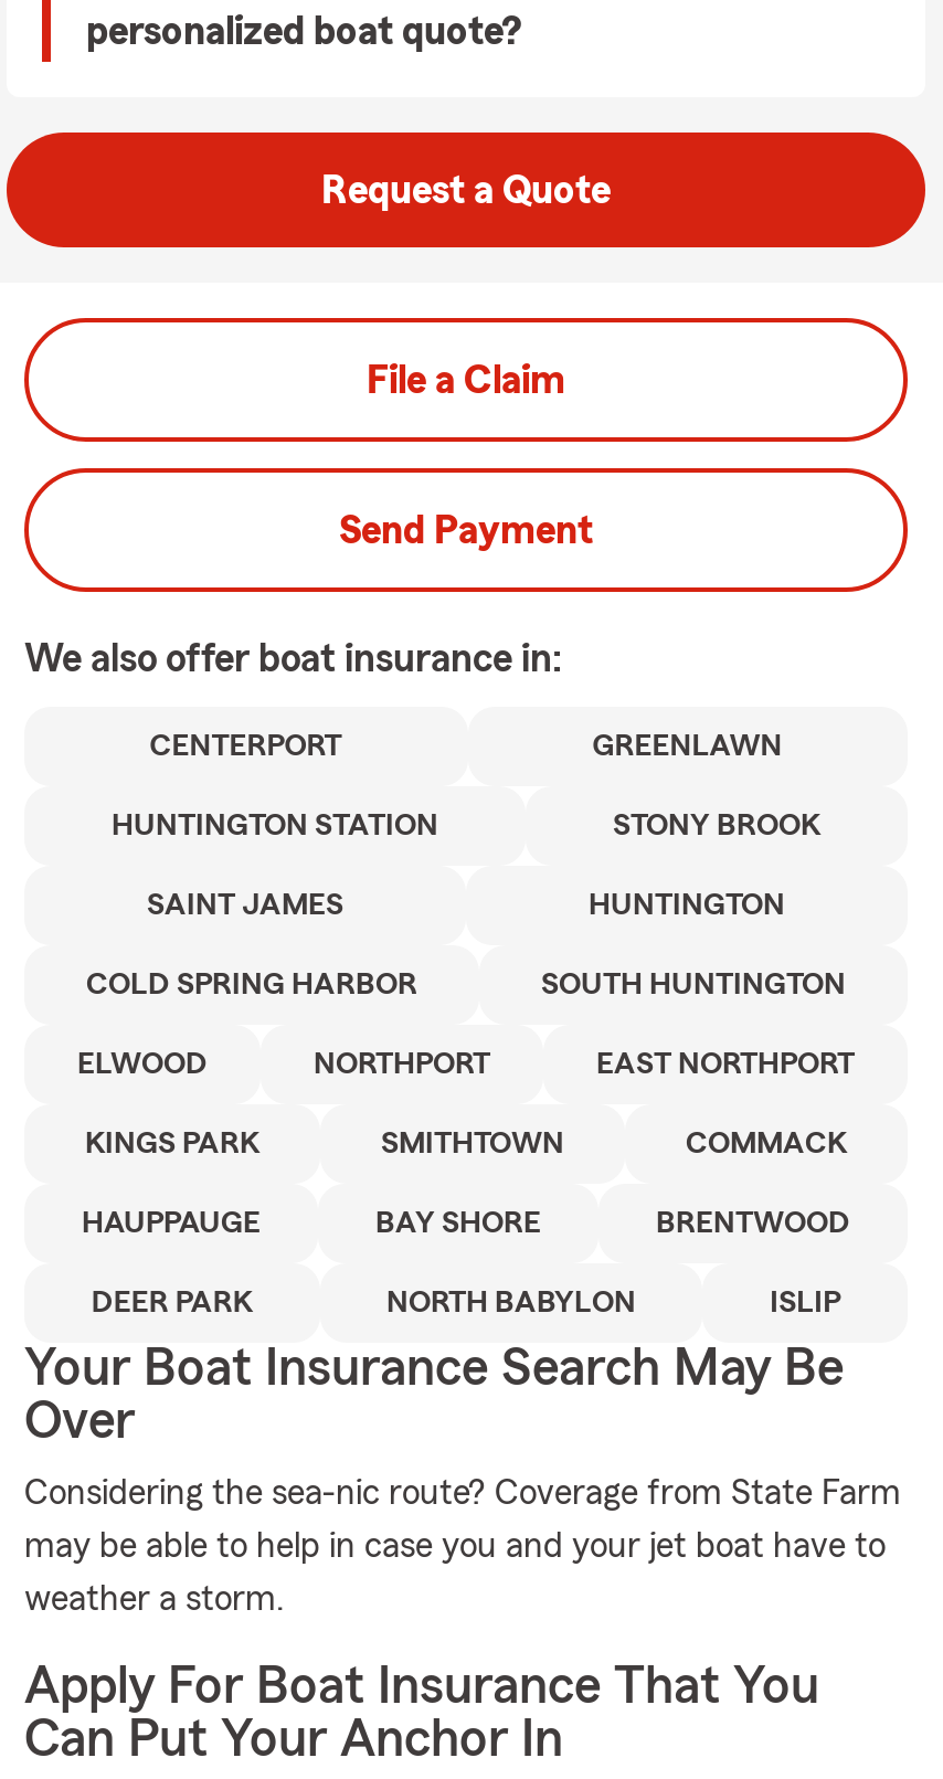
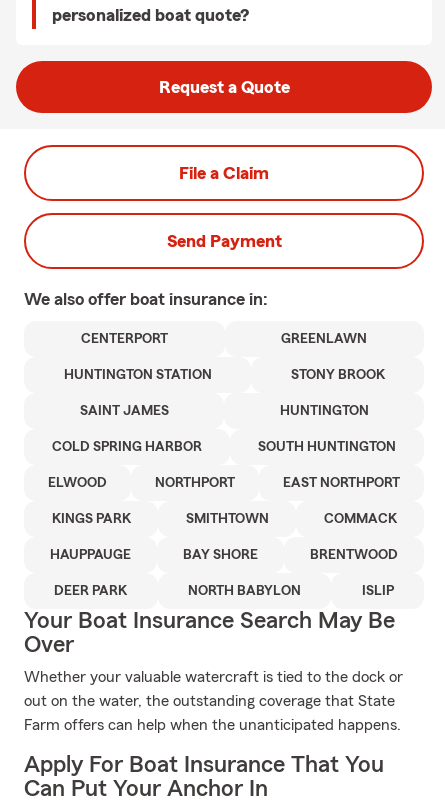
- Considering the sea-nic route? Coverage from State Farm
+ Whether your valuable watercraft is tied to the dock or

- may be able to help in case you and your jet boat have to
+ out on the water, the outstanding coverage that State

- weather a storm.
+ Farm offers can help when the unanticipated happens.
